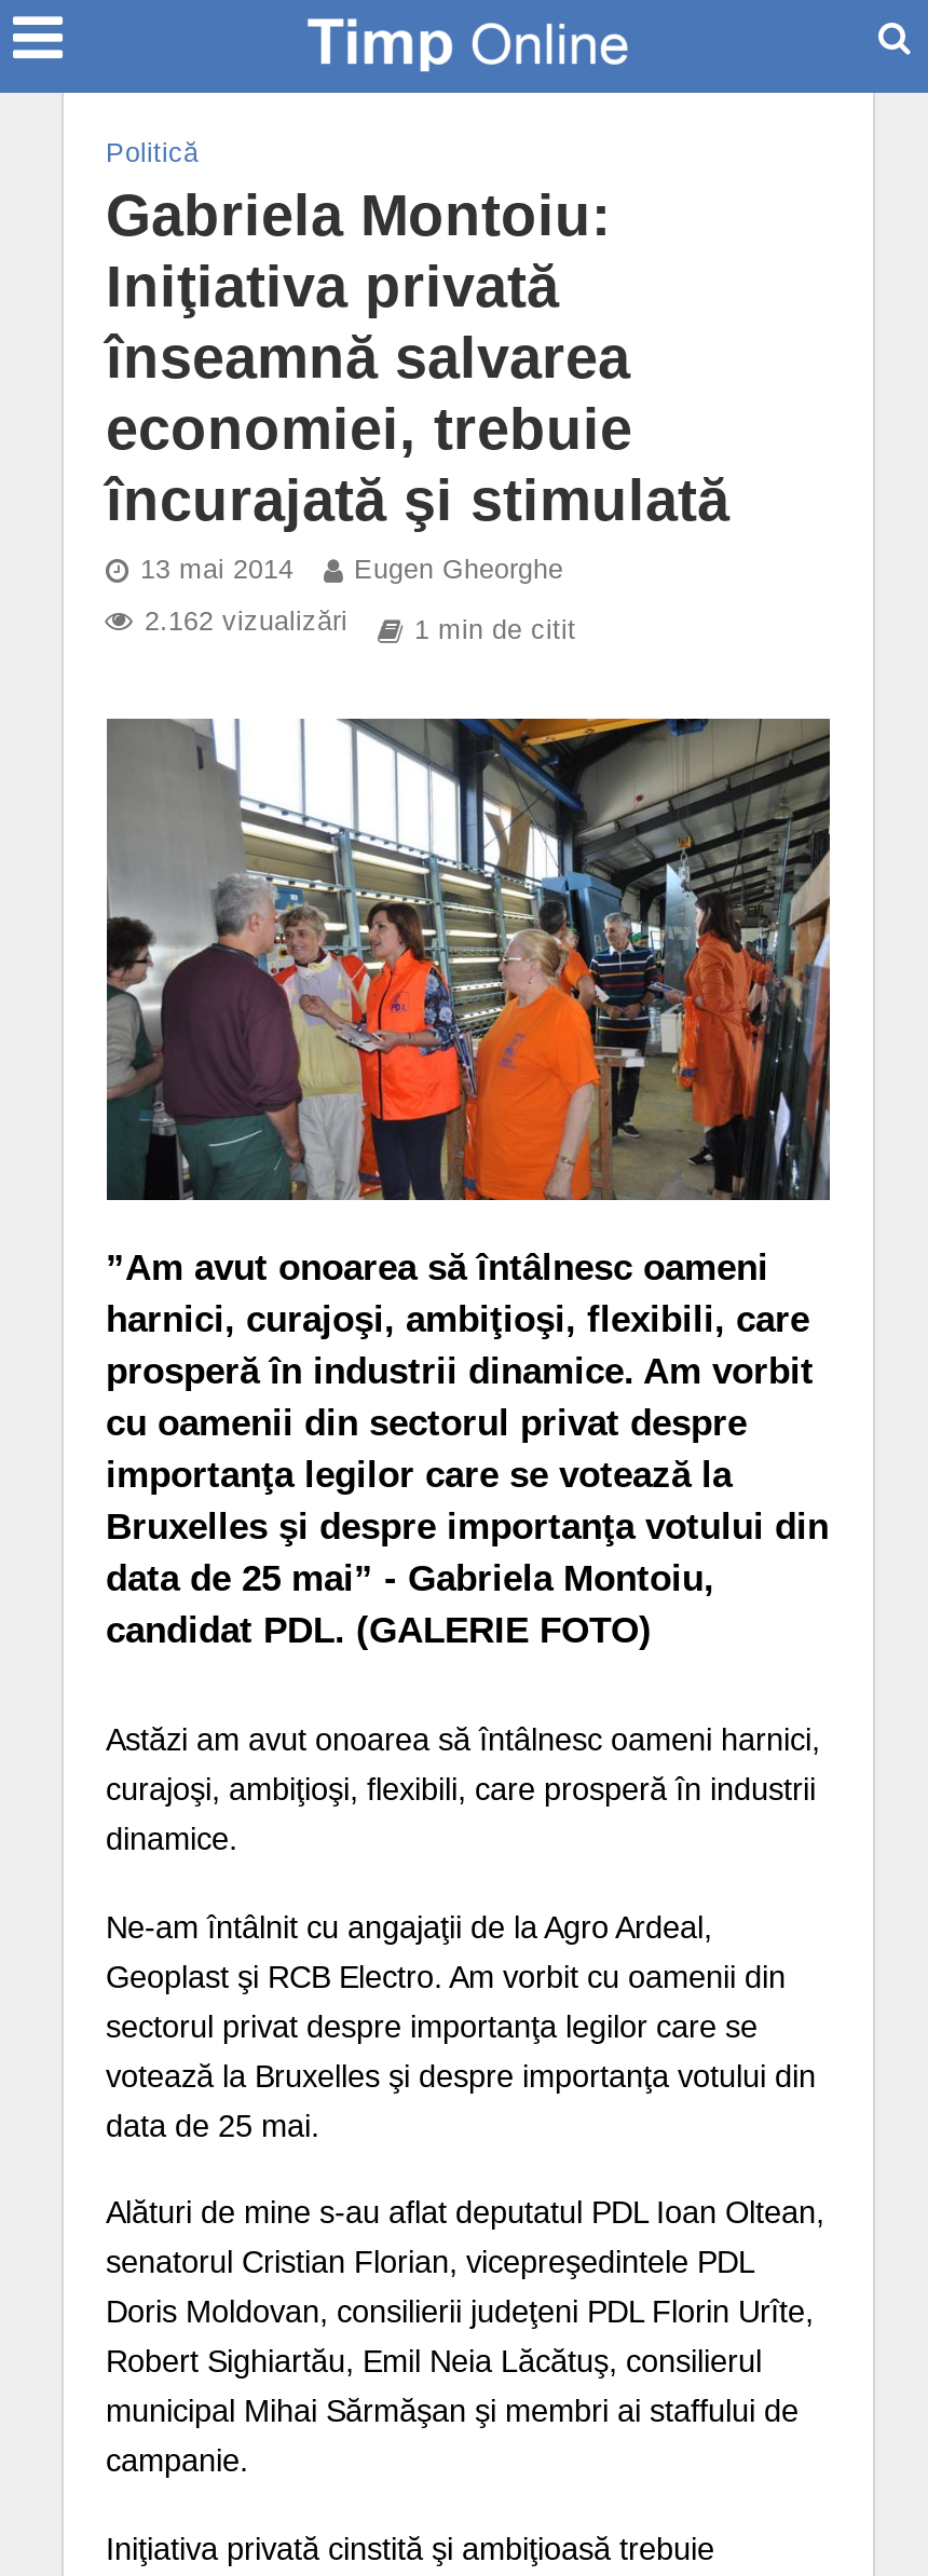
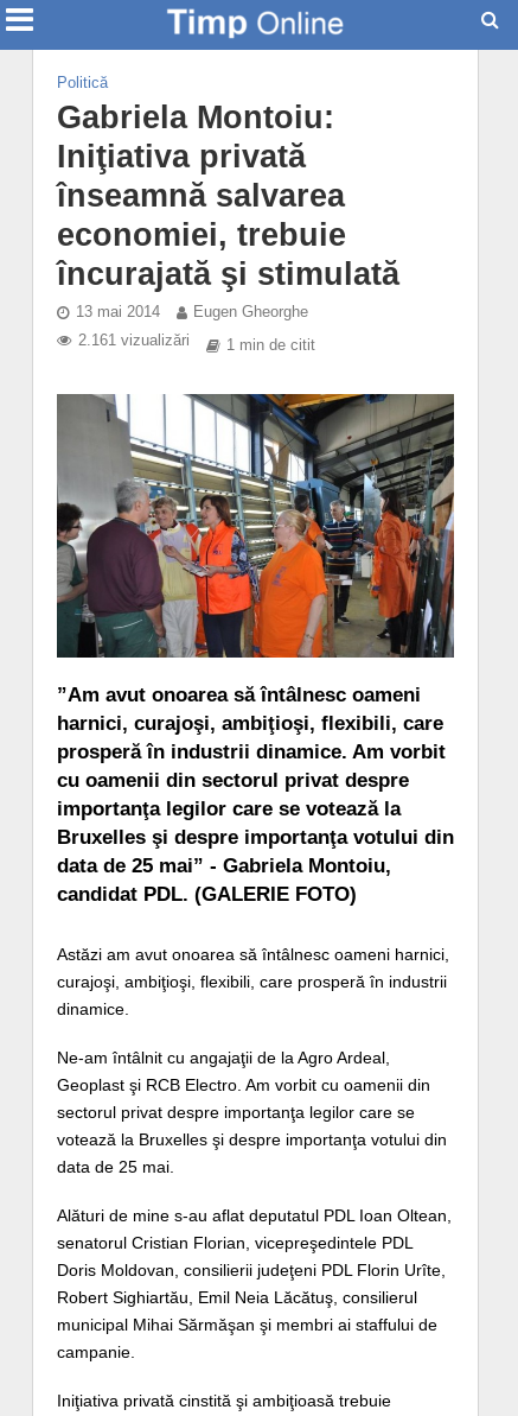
- 2.162 vizualizări
+ 2.161 vizualizări
